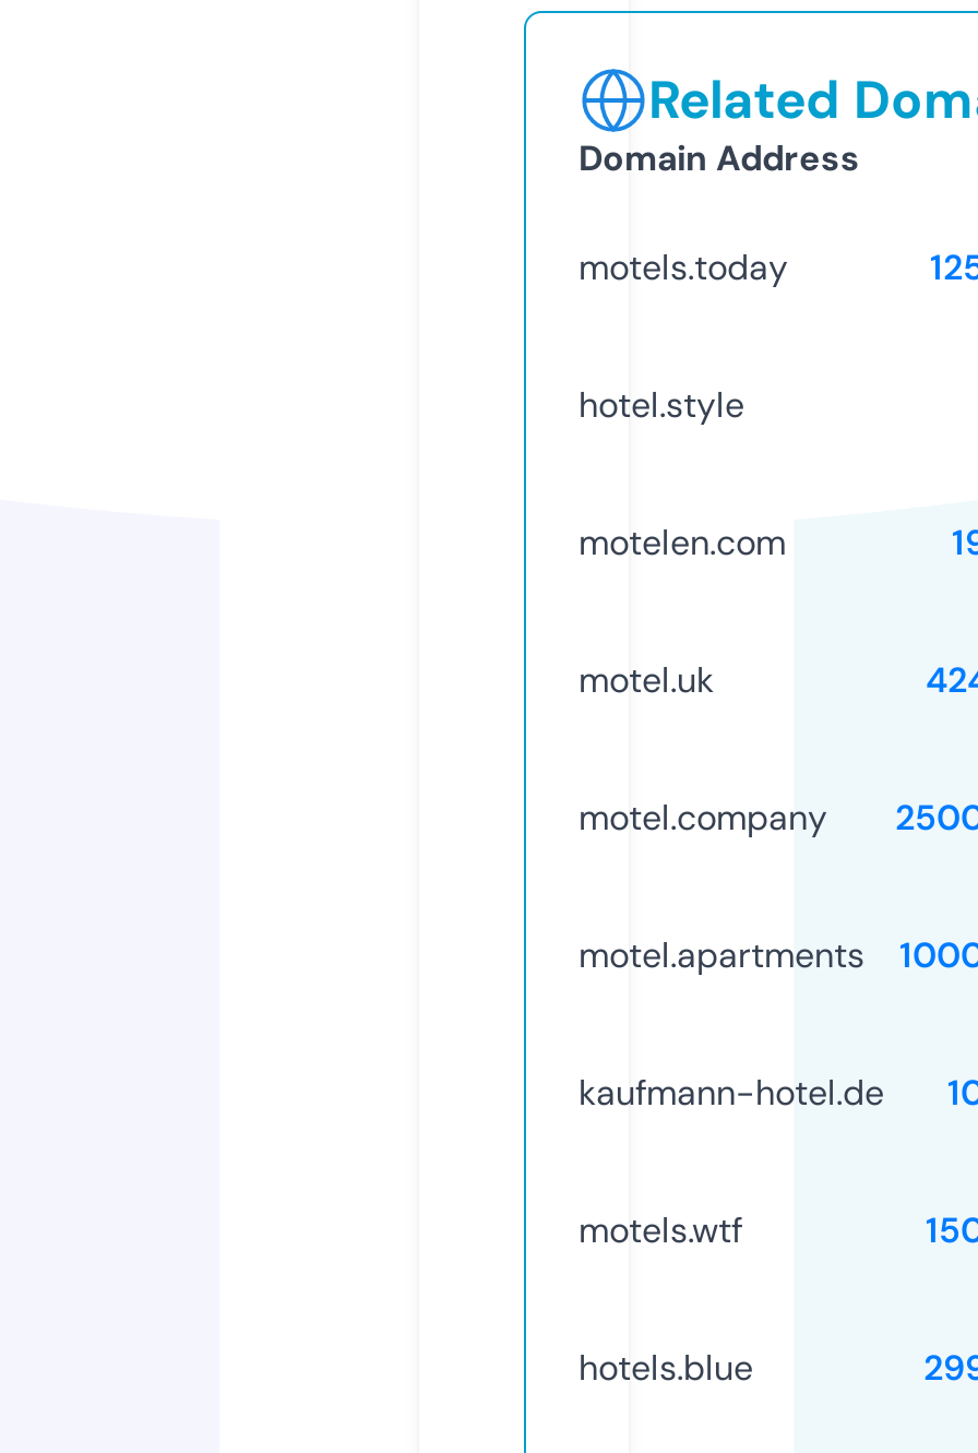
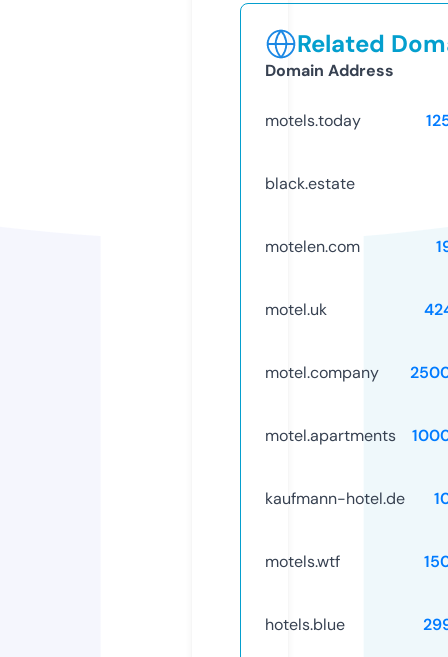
- hotel.style
+ black.estate
